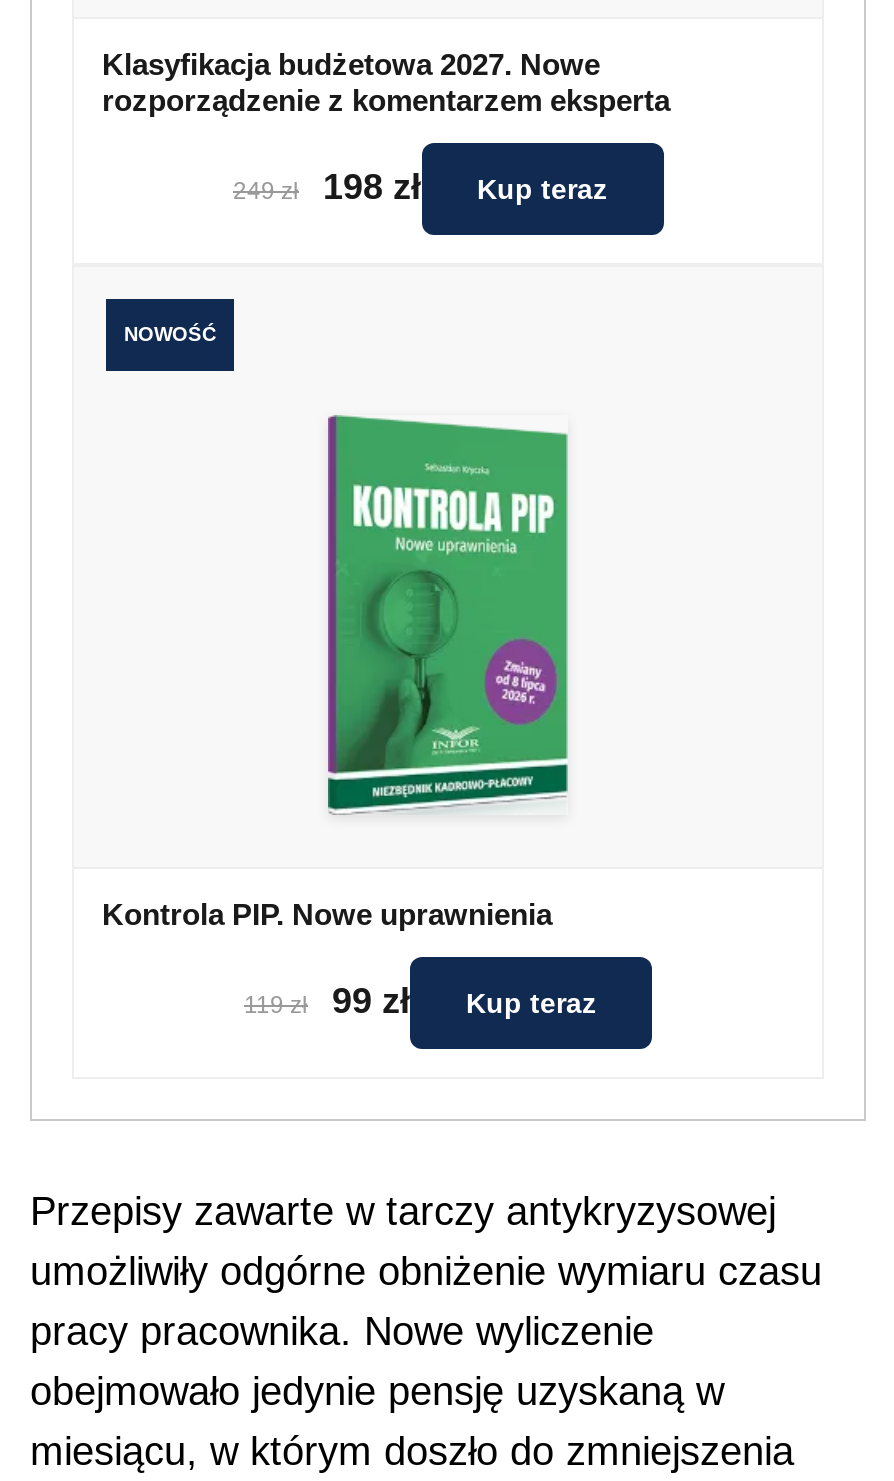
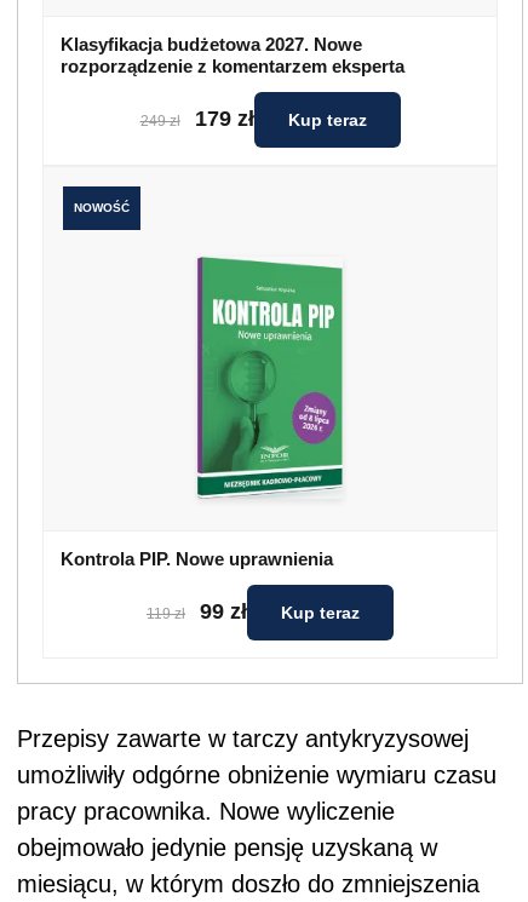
- 198 zł
+ 179 zł
